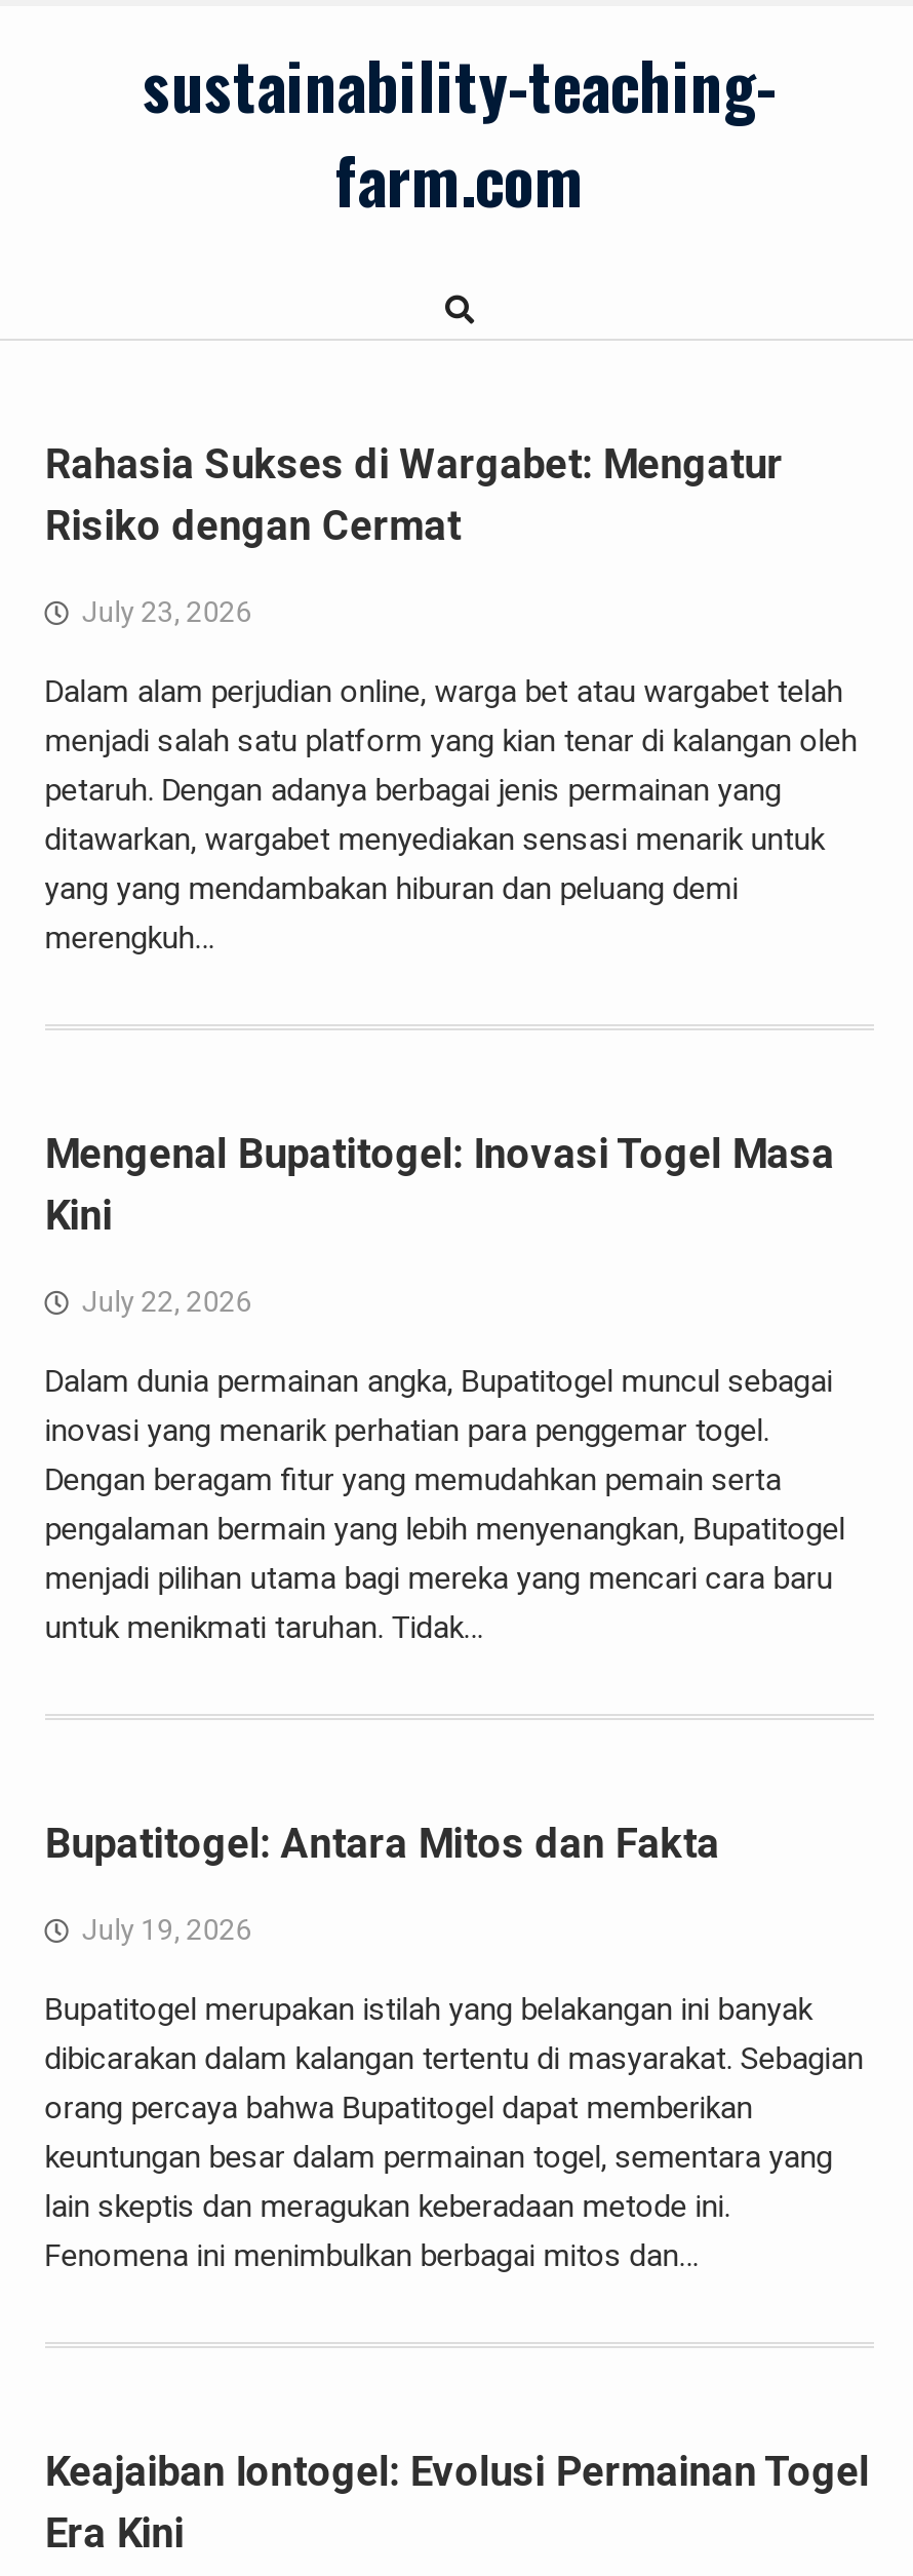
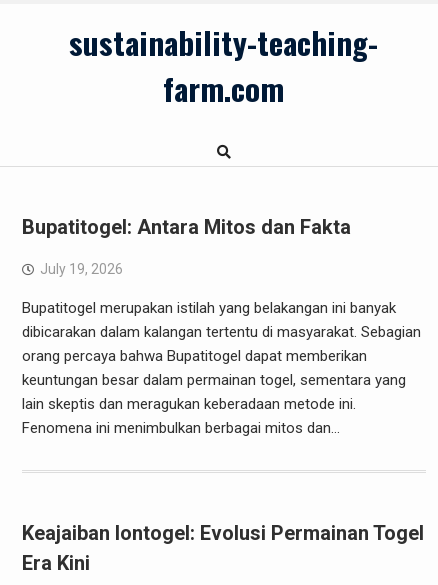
- Rahasia Sukses di Wargabet: Mengatur
- Risiko dengan Cermat
- July 23, 2026
- Dalam alam perjudian online, warga bet atau wargabet telah
- menjadi salah satu platform yang kian tenar di kalangan oleh
- petaruh. Dengan adanya berbagai jenis permainan yang
- ditawarkan, wargabet menyediakan sensasi menarik untuk
- yang yang mendambakan hiburan dan peluang demi
- merengkuh…

- Mengenal Bupatitogel: Inovasi Togel Masa
- Kini
- July 22, 2026
- Dalam dunia permainan angka, Bupatitogel muncul sebagai
- inovasi yang menarik perhatian para penggemar togel.
- Dengan beragam fitur yang memudahkan pemain serta
- pengalaman bermain yang lebih menyenangkan, Bupatitogel
- menjadi pilihan utama bagi mereka yang mencari cara baru
- untuk menikmati taruhan. Tidak…
